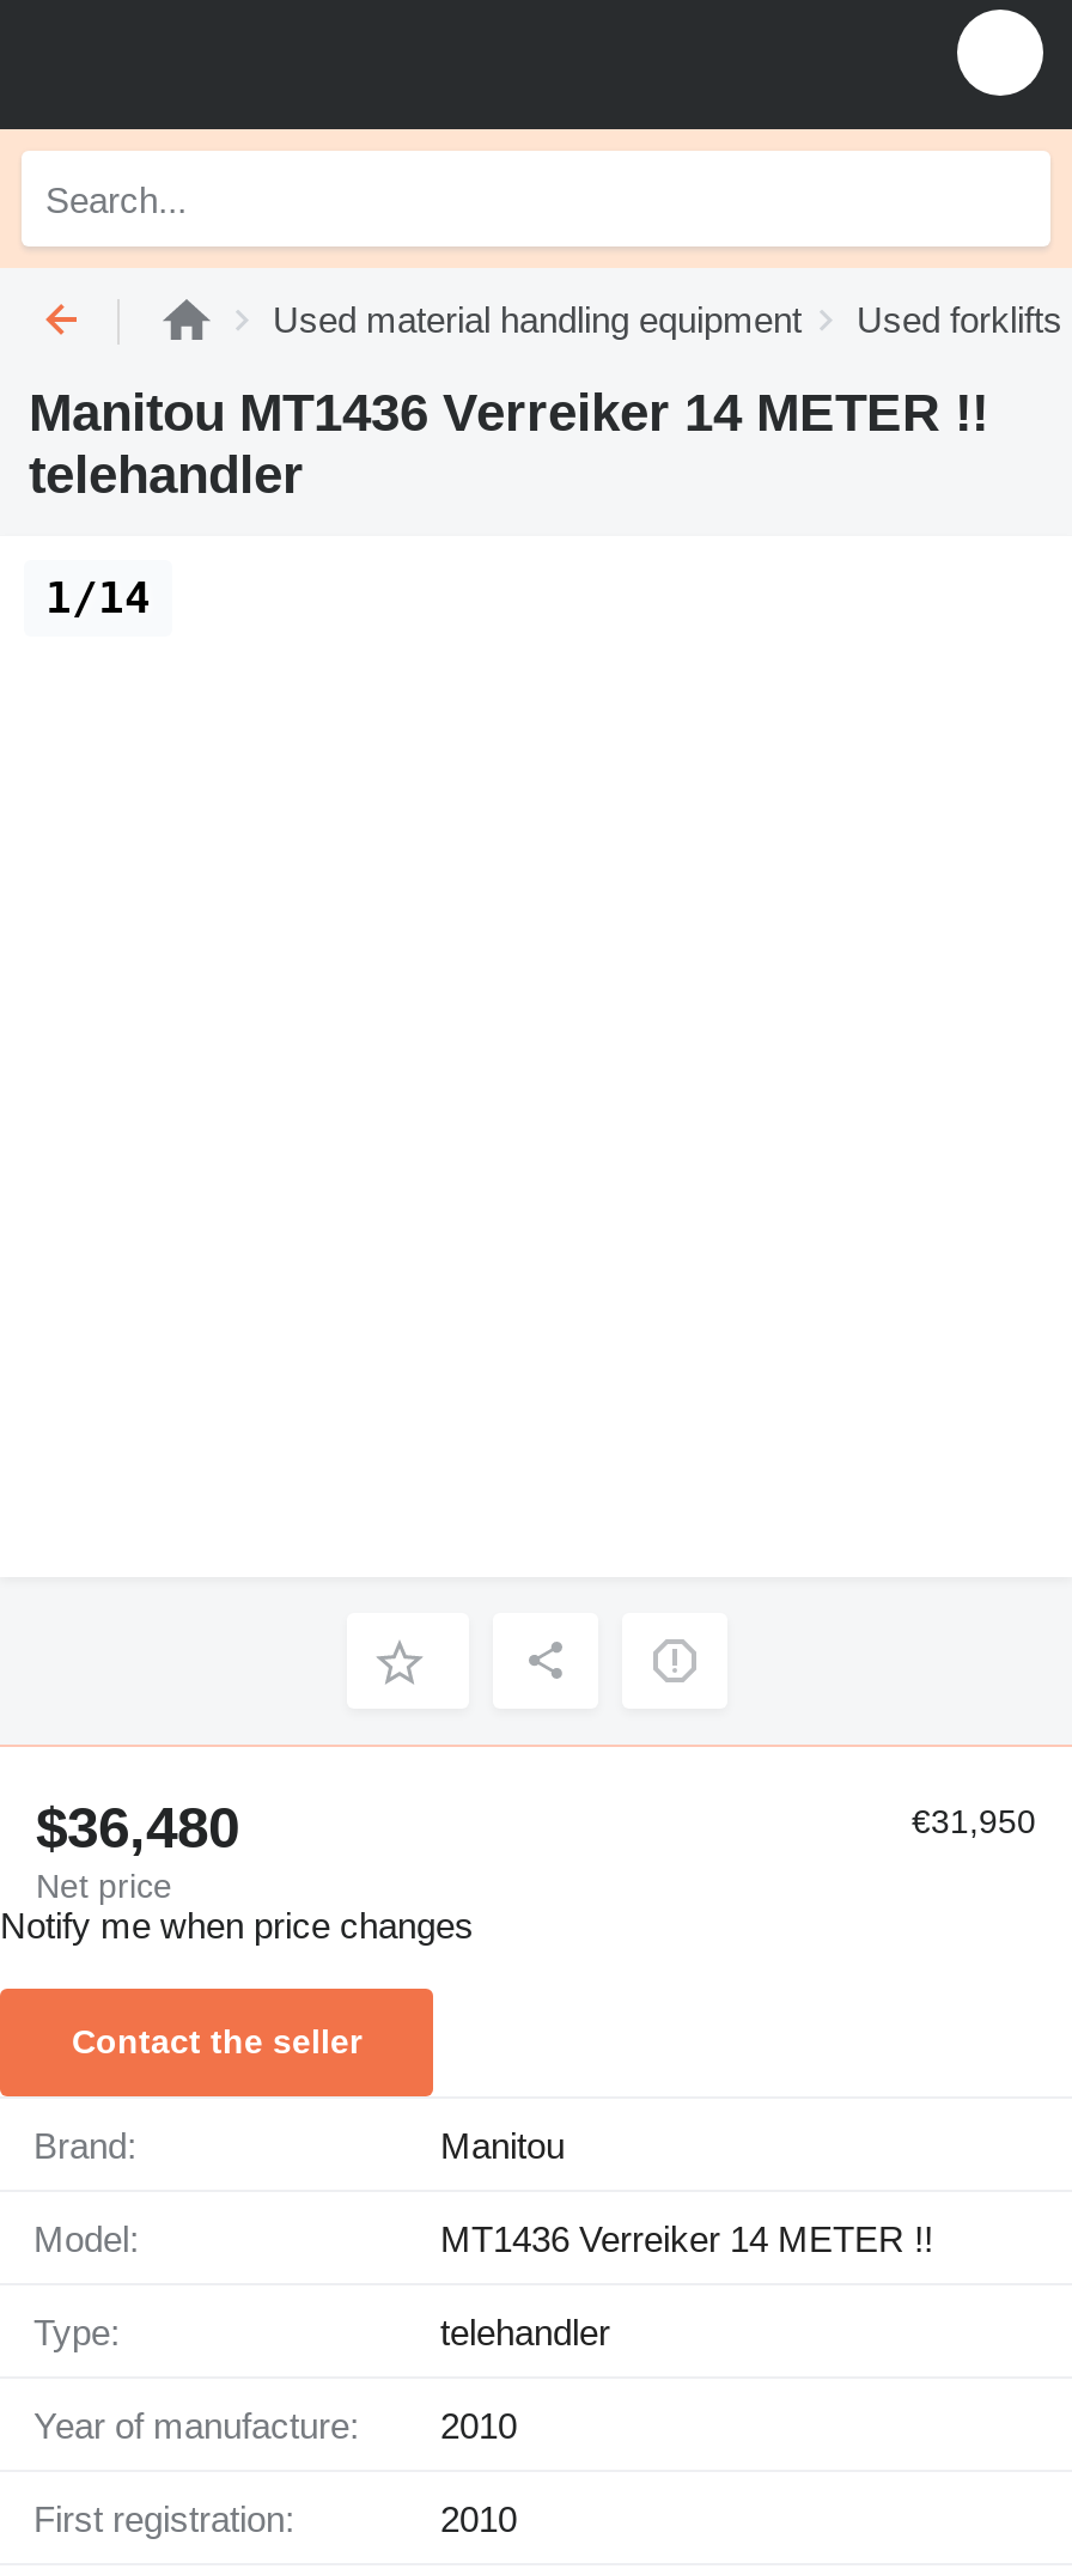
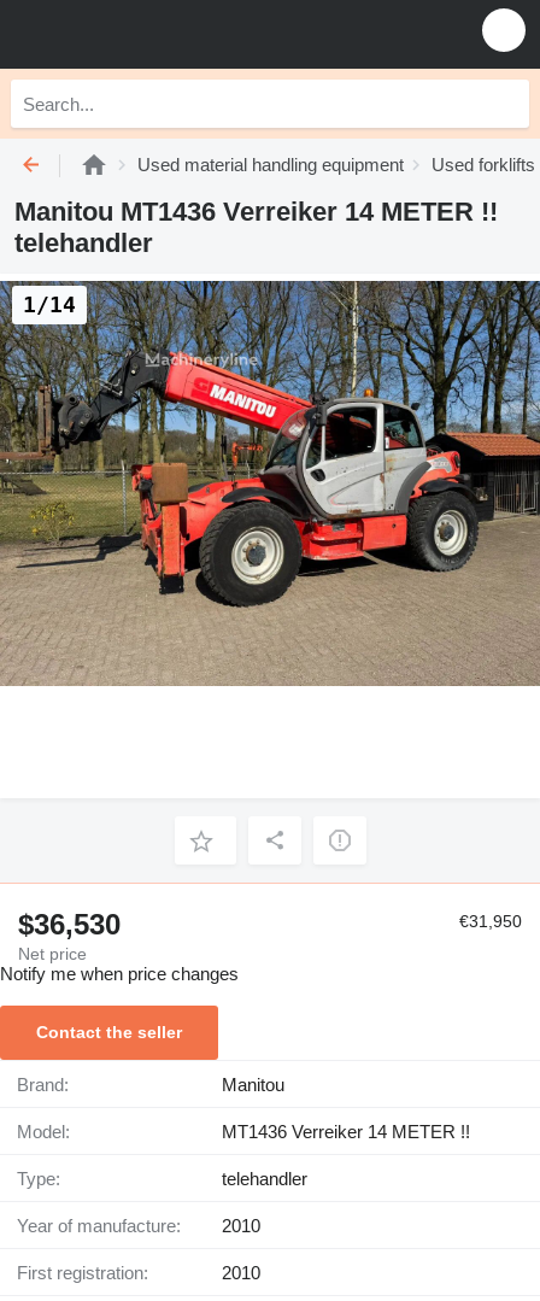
+ [image]

- $36,480
+ $36,530
